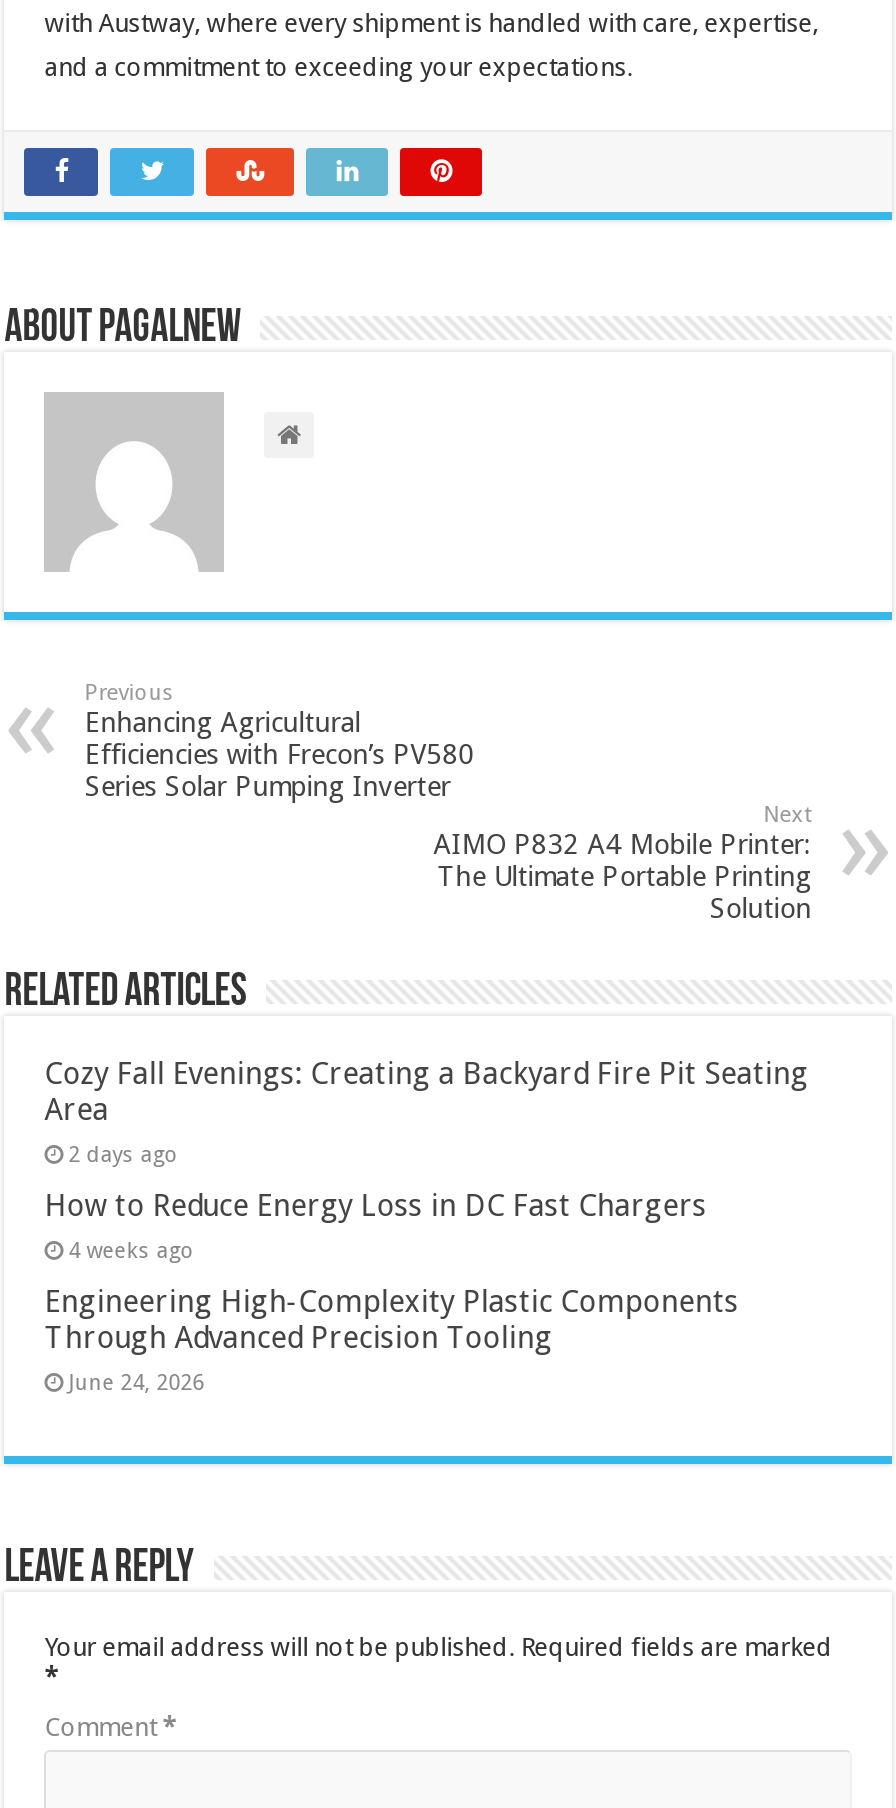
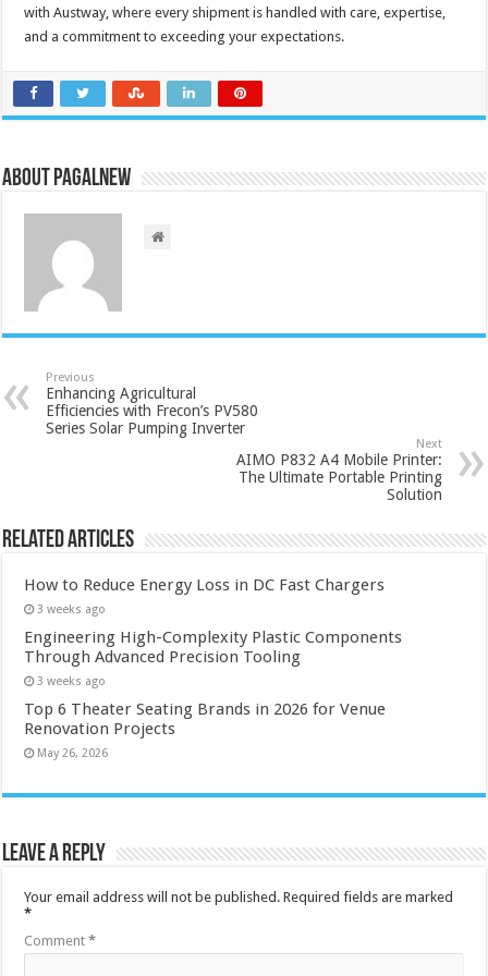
- Cozy Fall Evenings: Creating a Backyard Fire Pit Seating
- Area
- 2 days ago

moved up: How to Reduce Energy Loss in DC Fast Chargers

- 4 weeks ago
+ 3 weeks ago

moved up: Engineering High-Complexity Plastic Components | Through Advanced Precision Tooling

- June 24, 2026
+ 3 weeks ago
+ Top 6 Theater Seating Brands in 2026 for Venue
+ Renovation Projects
+ May 26, 2026
